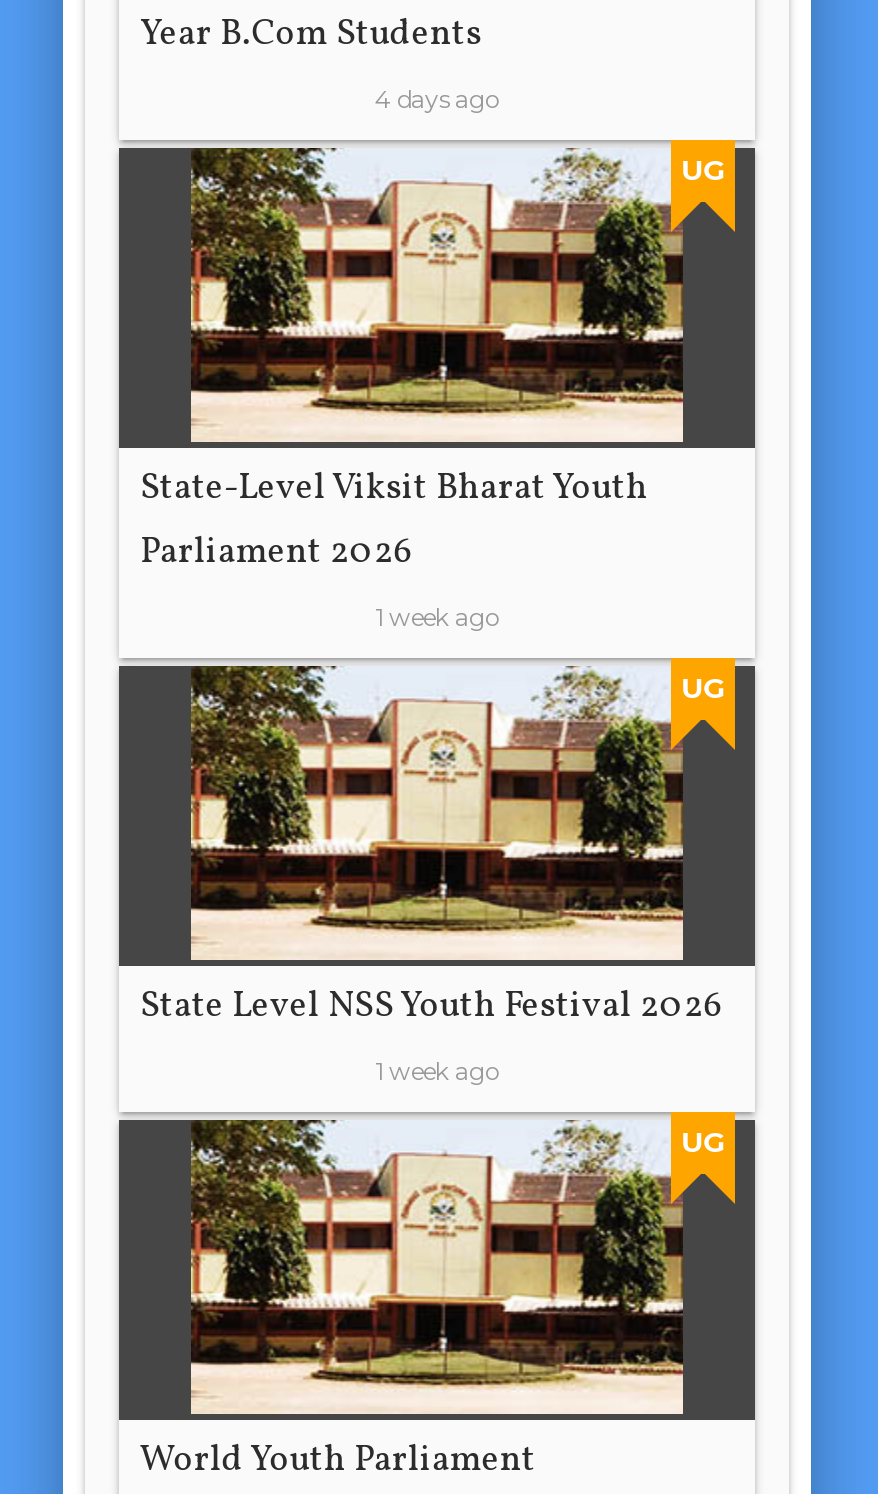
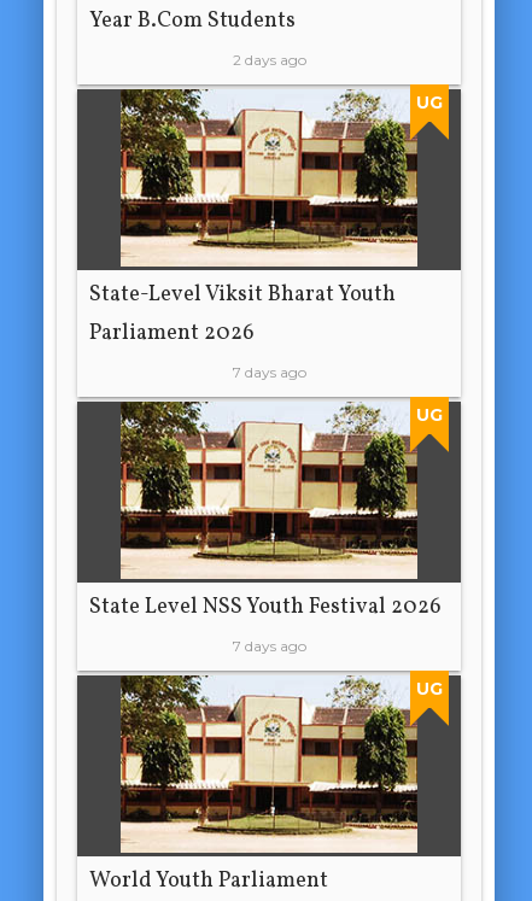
- 4 days ago
+ 2 days ago

- 1 week ago
+ 7 days ago

- 1 week ago
+ 7 days ago
